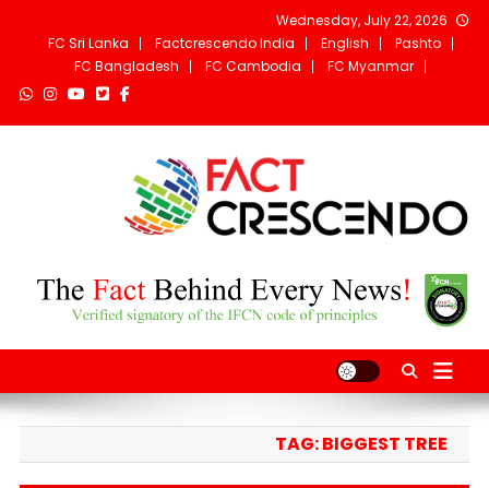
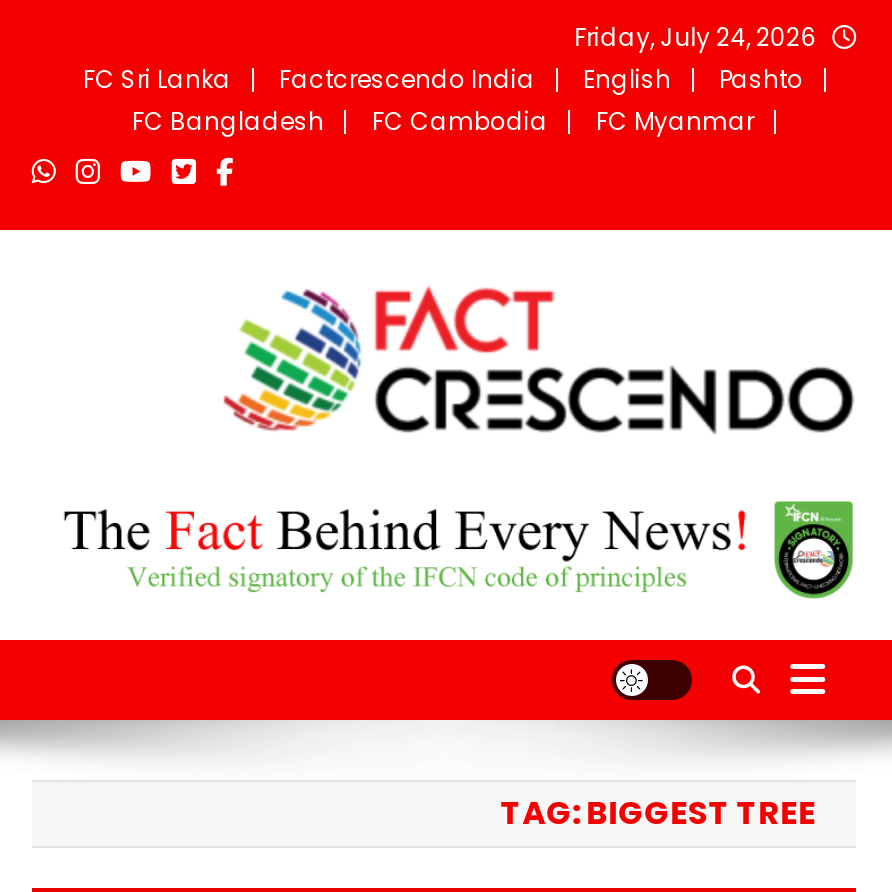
- Wednesday, July 22, 2026
+ Friday, July 24, 2026
